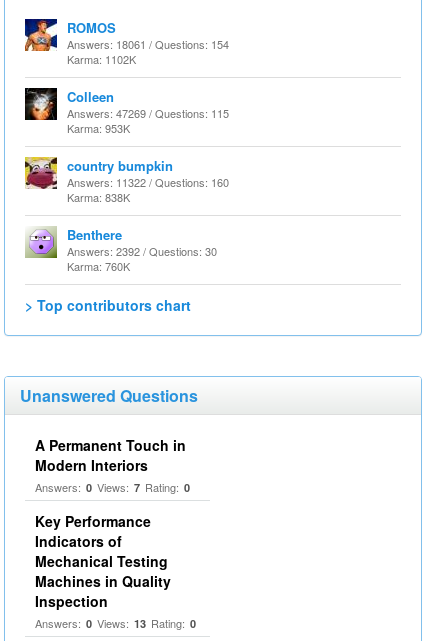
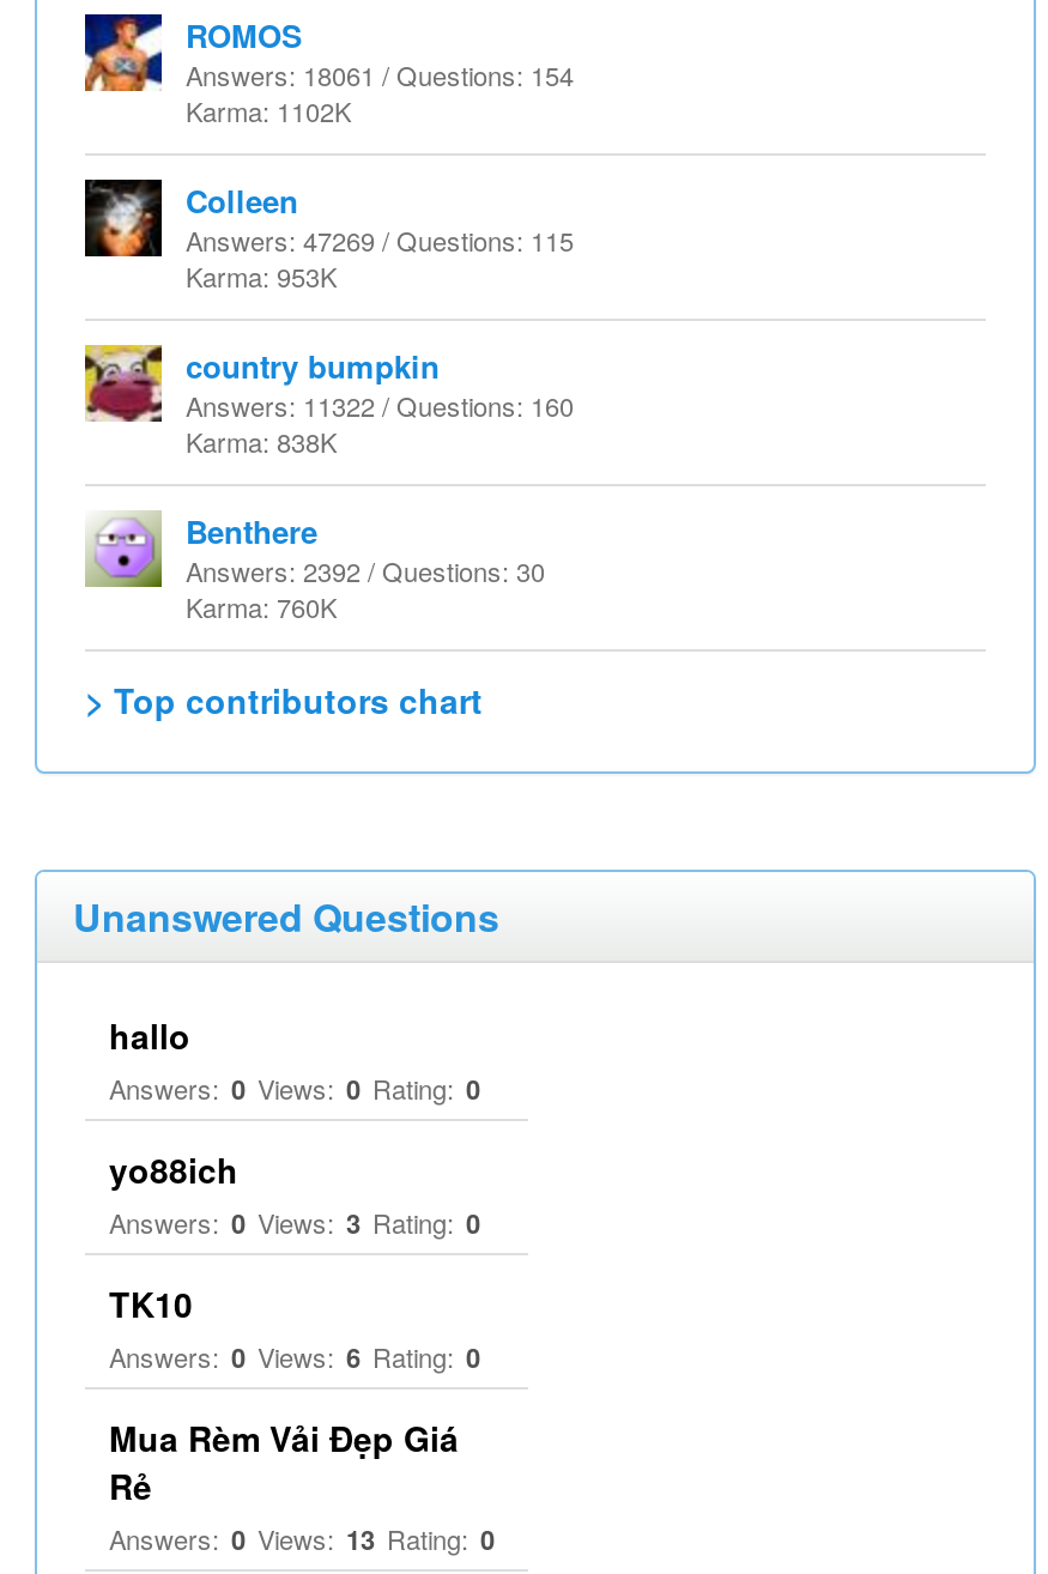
- A Permanent Touch in
- Modern Interiors
- Answers: 0 Views: 7 Rating: 0
- Key Performance
- Indicators of
- Mechanical Testing
- Machines in Quality
- Inspection
+ hallo
+ Answers: 0 Views: 0 Rating: 0
+ yo88ich
+ Answers: 0 Views: 3 Rating: 0
+ TK10
+ Answers: 0 Views: 6 Rating: 0
+ Mua Rèm Vải Đẹp Giá
+ Rẻ
